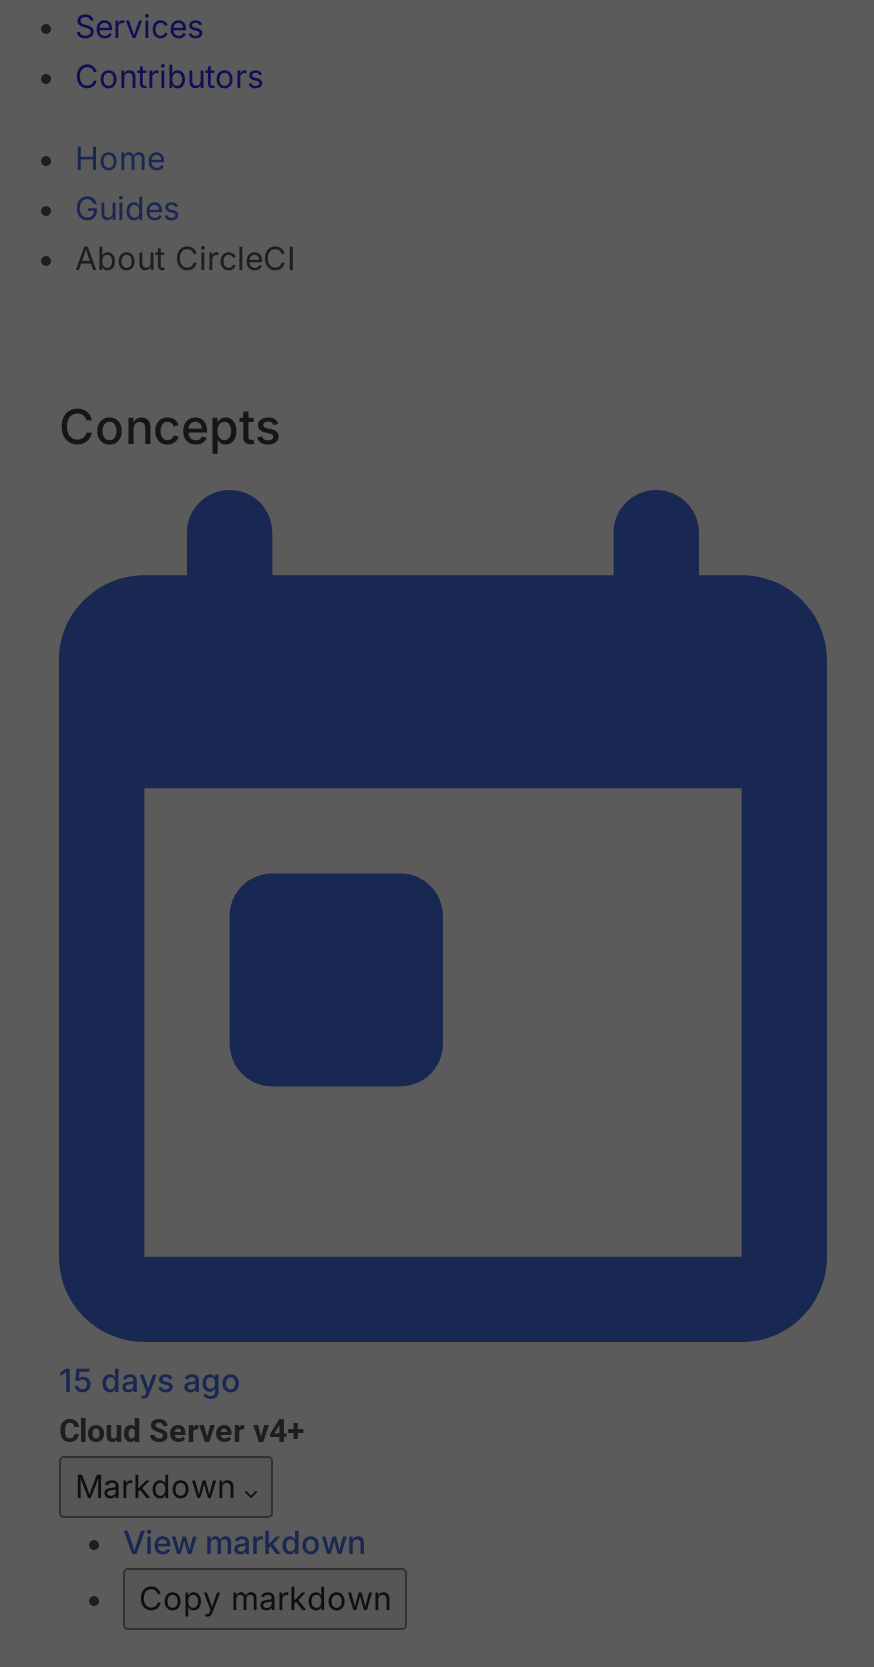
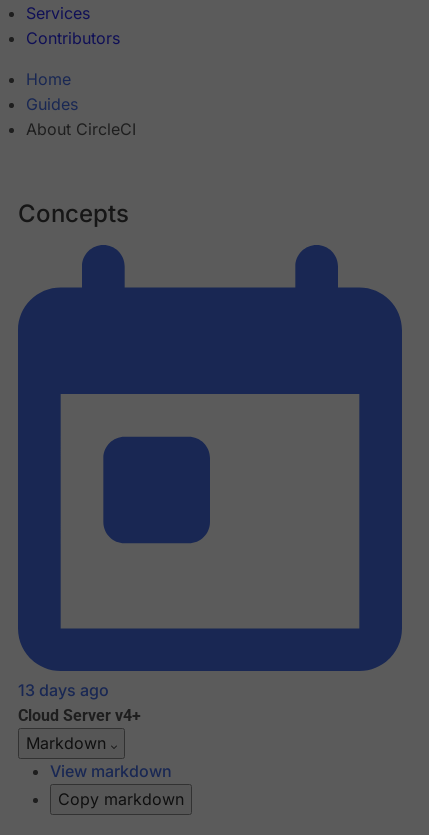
- 15 days ago
+ 13 days ago
